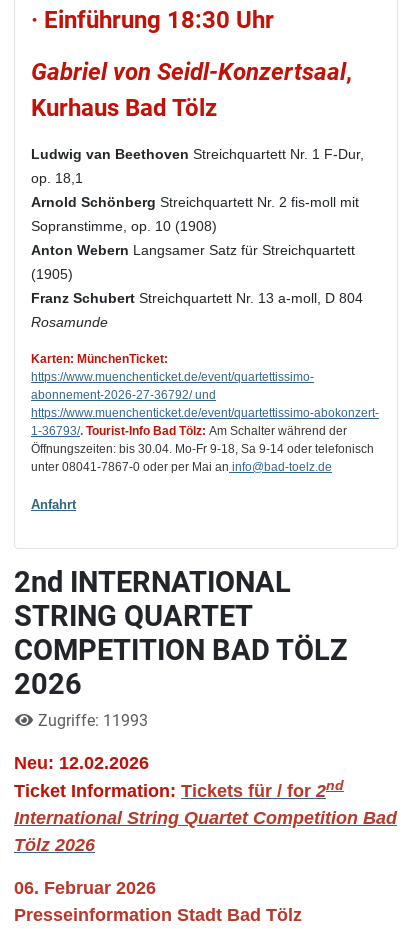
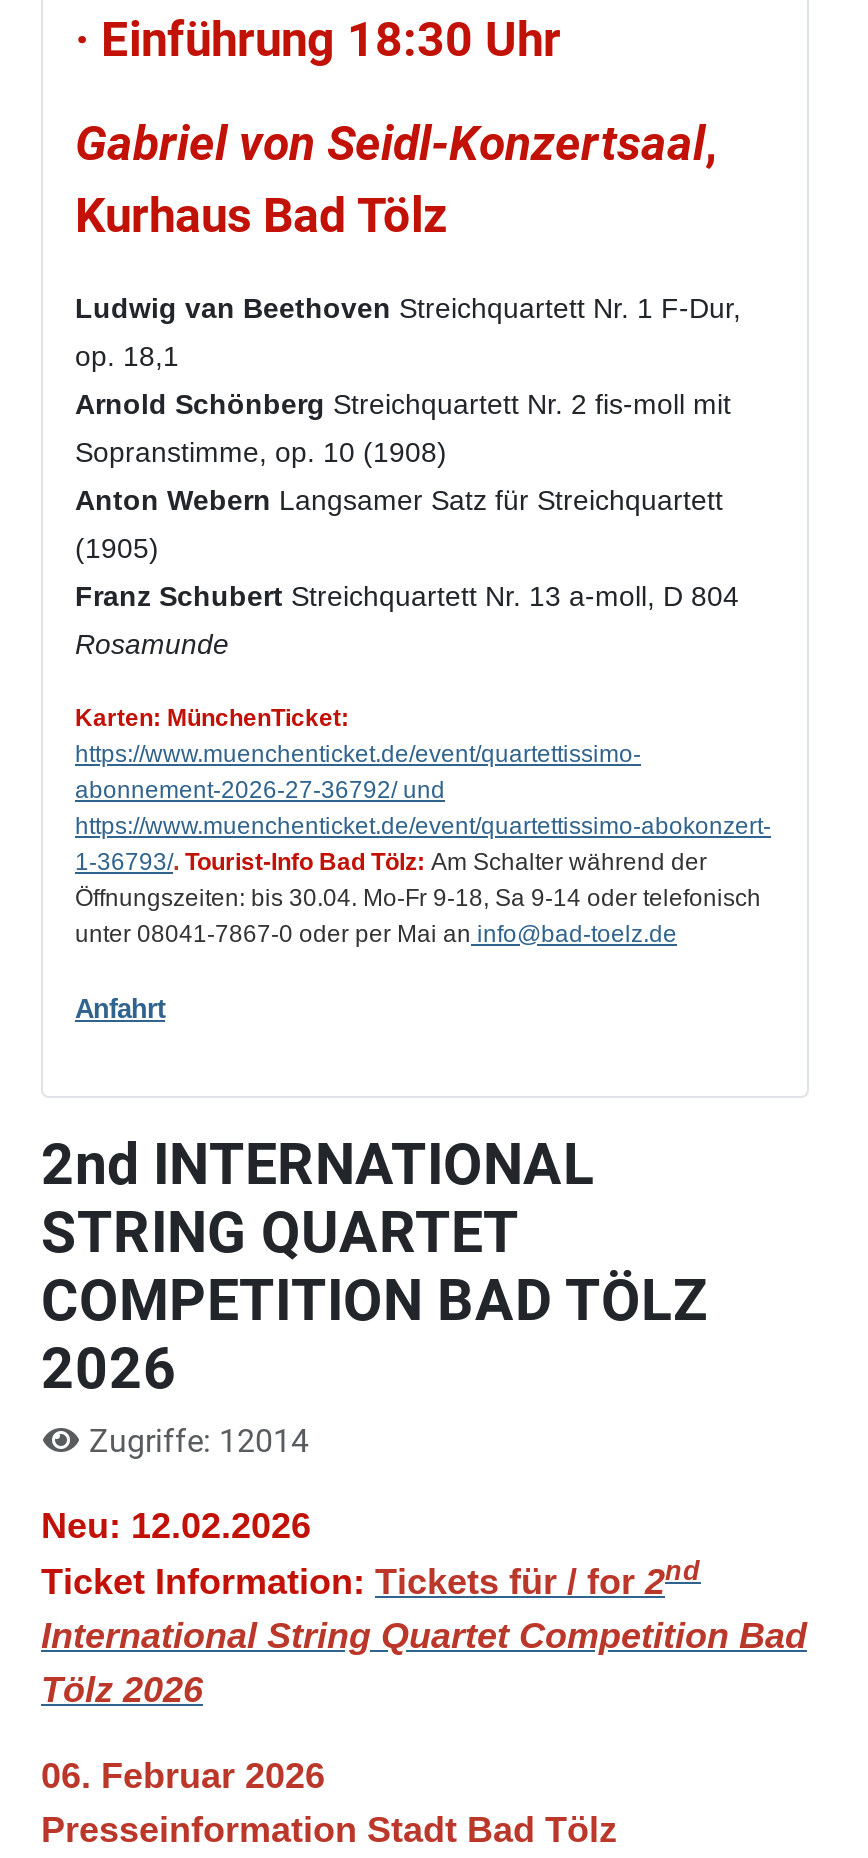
- Zugriffe: 11993
+ Zugriffe: 12014
